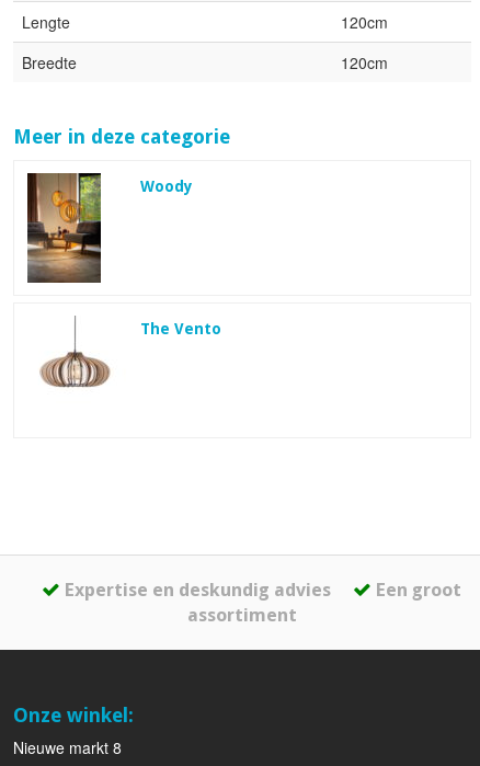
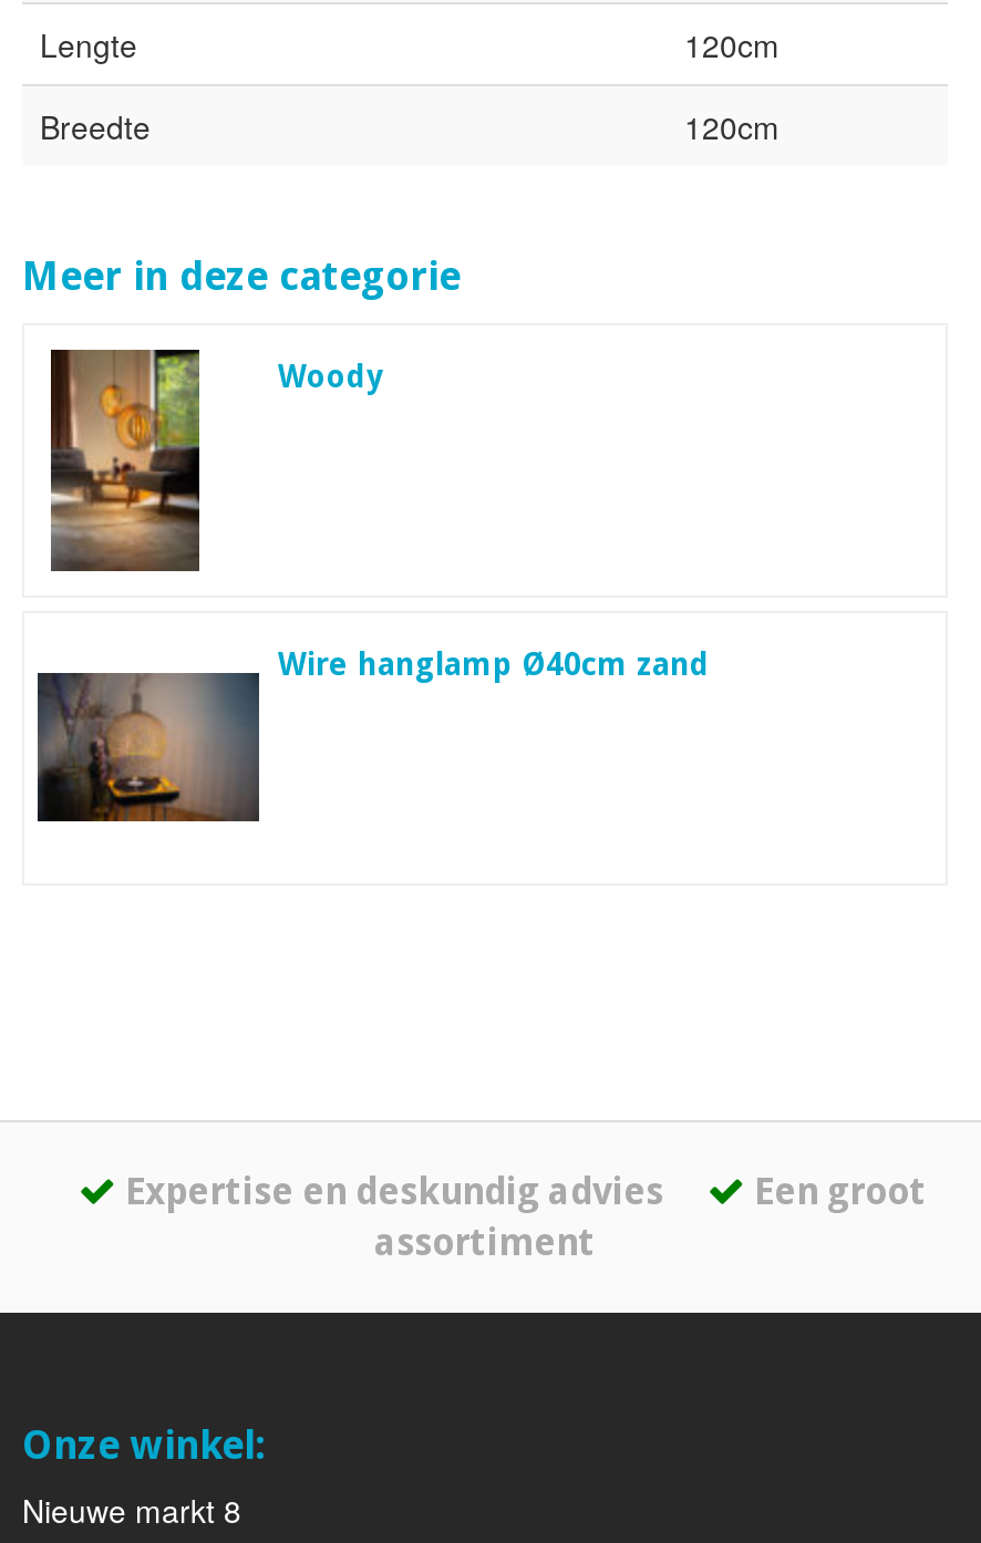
- [image]
- The Vento
+ [image]
+ Wire hanglamp Ø40cm zand
